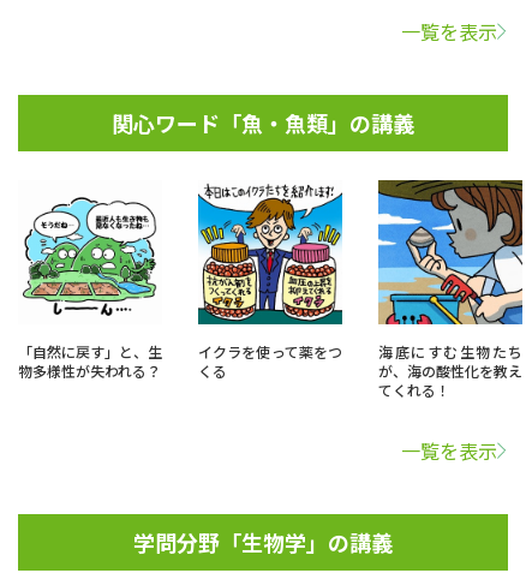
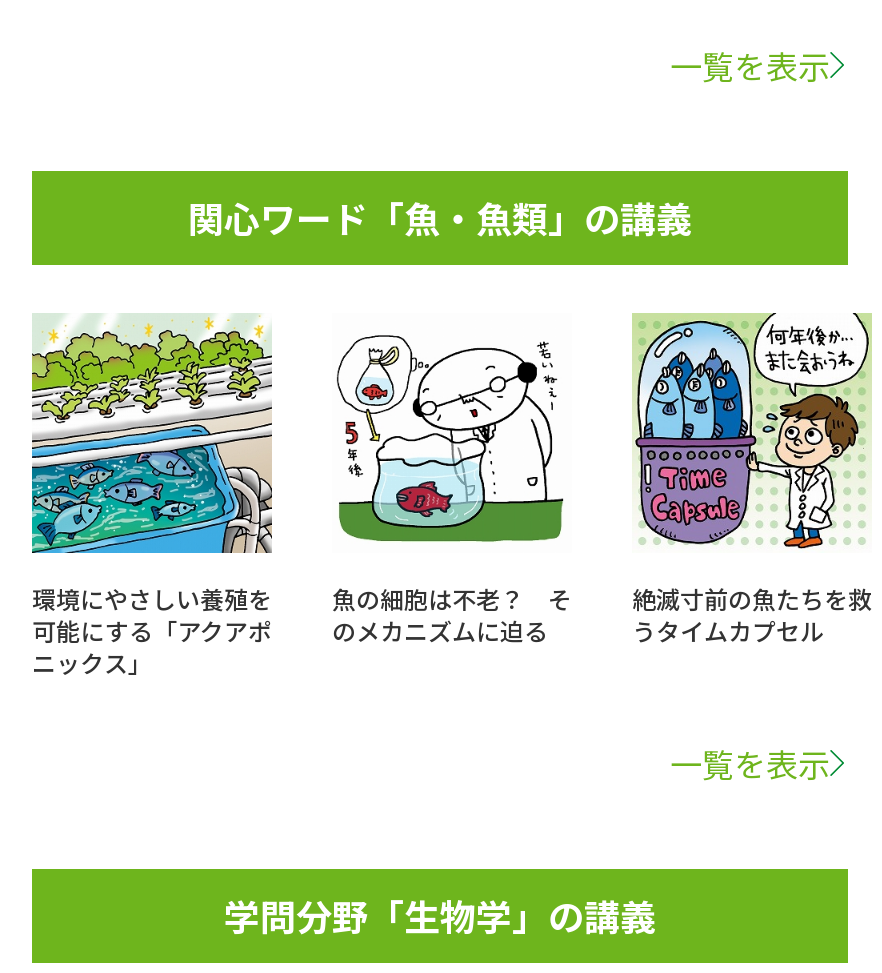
- [image]
- 「自然に戻す」と、生
- 物多様性が失われる？
+ [image]
+ 環境にやさしい養殖を
+ 可能にする「アクアポ
+ ニックス」

- [image]
- イクラを使って薬をつ
- くる
+ [image]
+ 魚の細胞は不老？ そ
+ のメカニズムに迫る

- [image]
- 海底にすむ生物たち
- が、海の酸性化を教え
- てくれる！
+ [image]
+ 絶滅寸前の魚たちを救
+ うタイムカプセル
